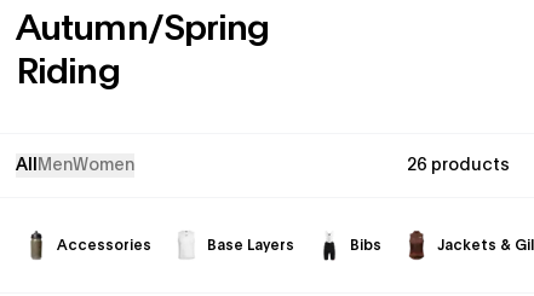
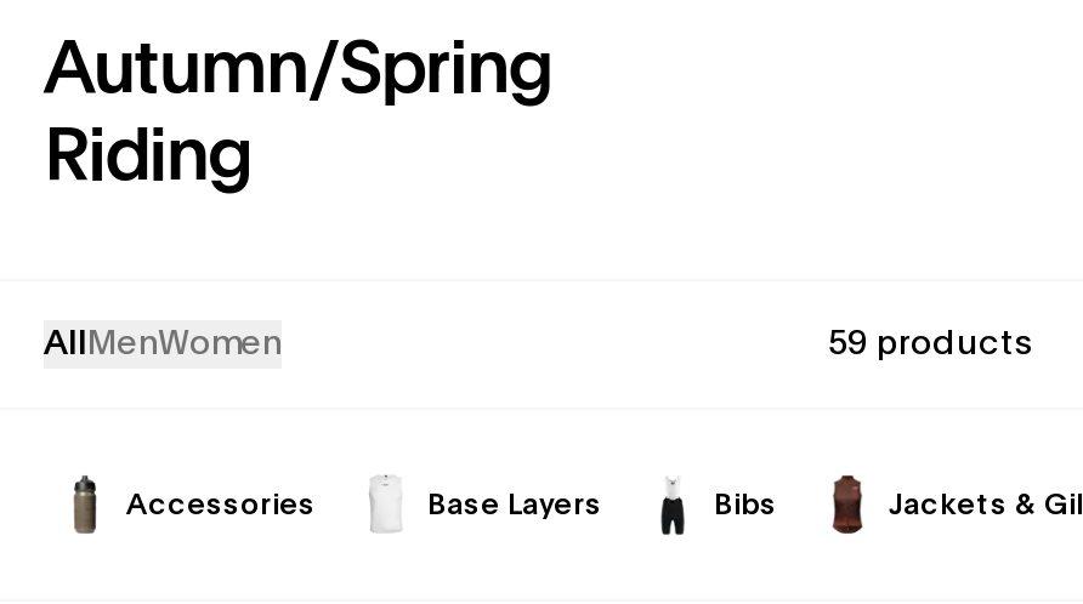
- 26 products
+ 59 products
